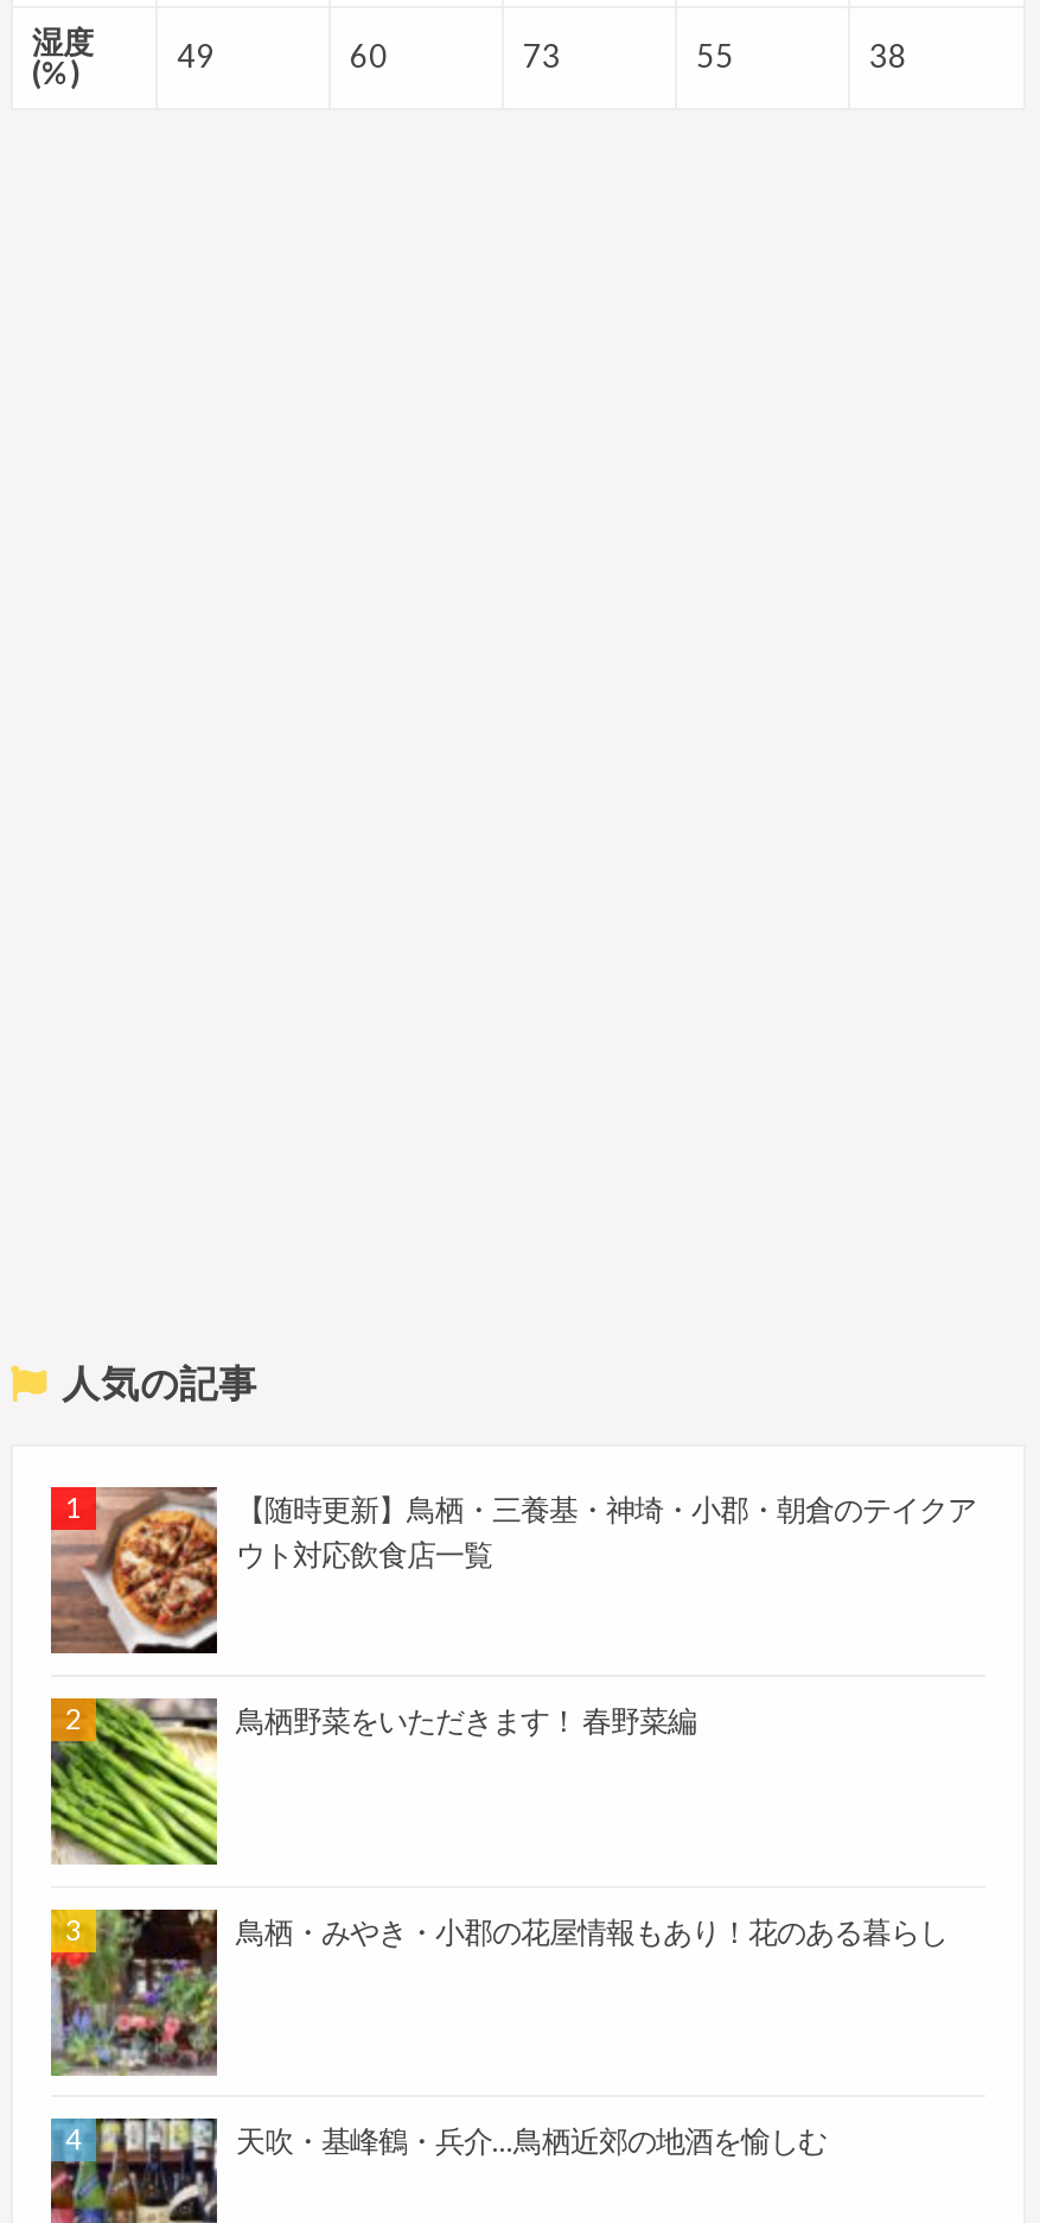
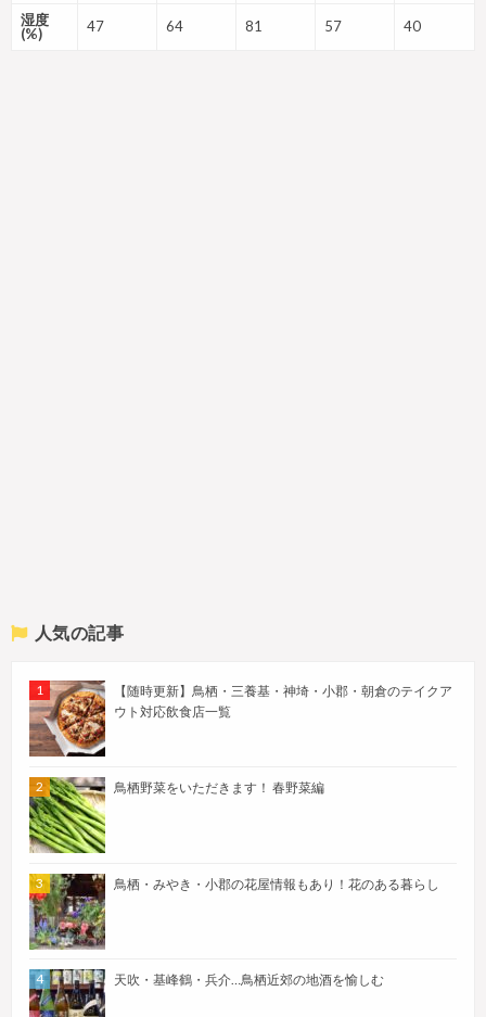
- 49
+ 47

- 60
+ 64

- 73
+ 81

- 55
+ 57

- 38
+ 40
